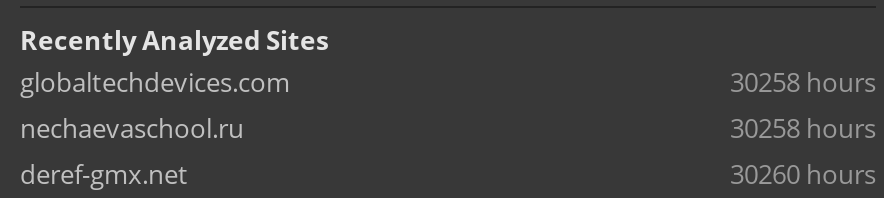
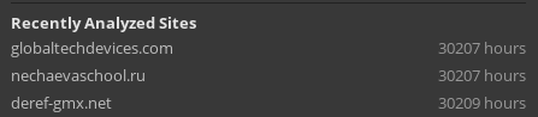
- 30258 hours
+ 30207 hours

- 30258 hours
+ 30207 hours

- 30260 hours
+ 30209 hours
